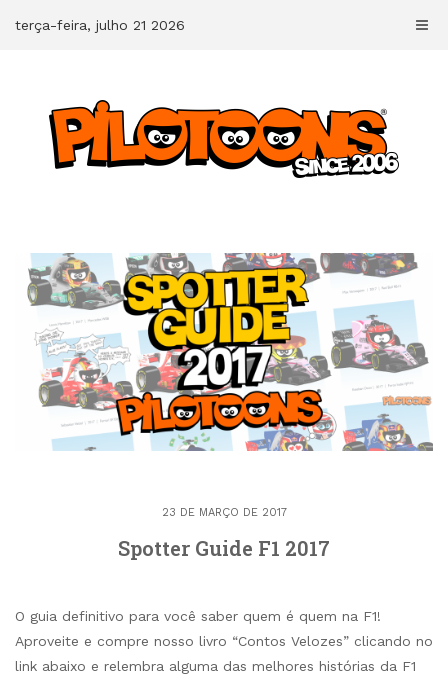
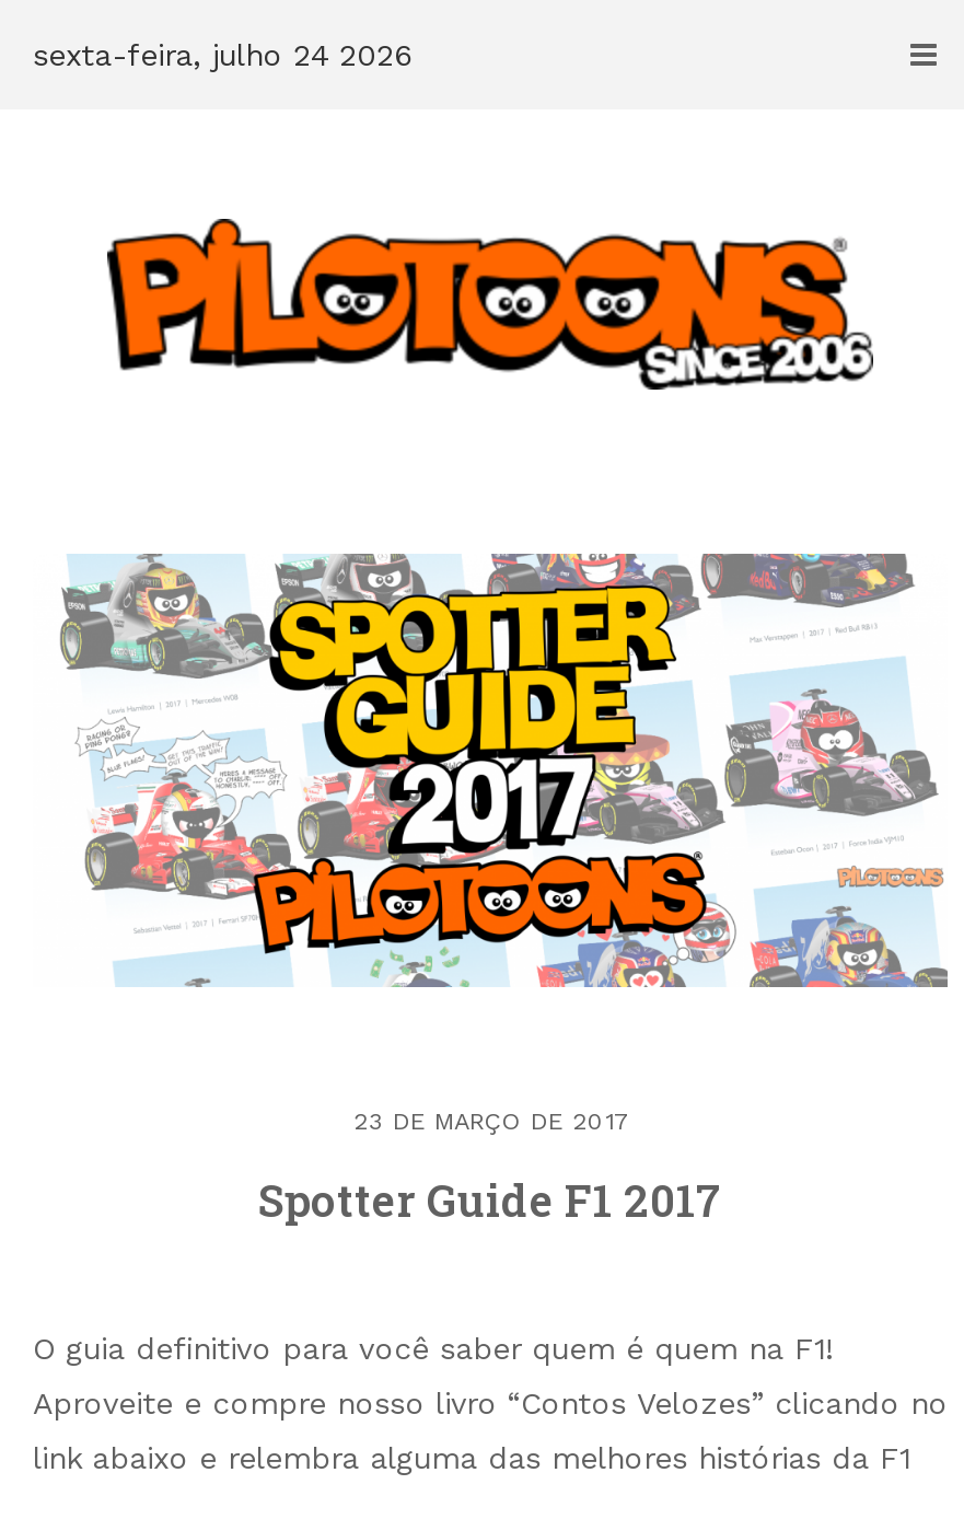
- terça-feira, julho 21 2026
+ sexta-feira, julho 24 2026
